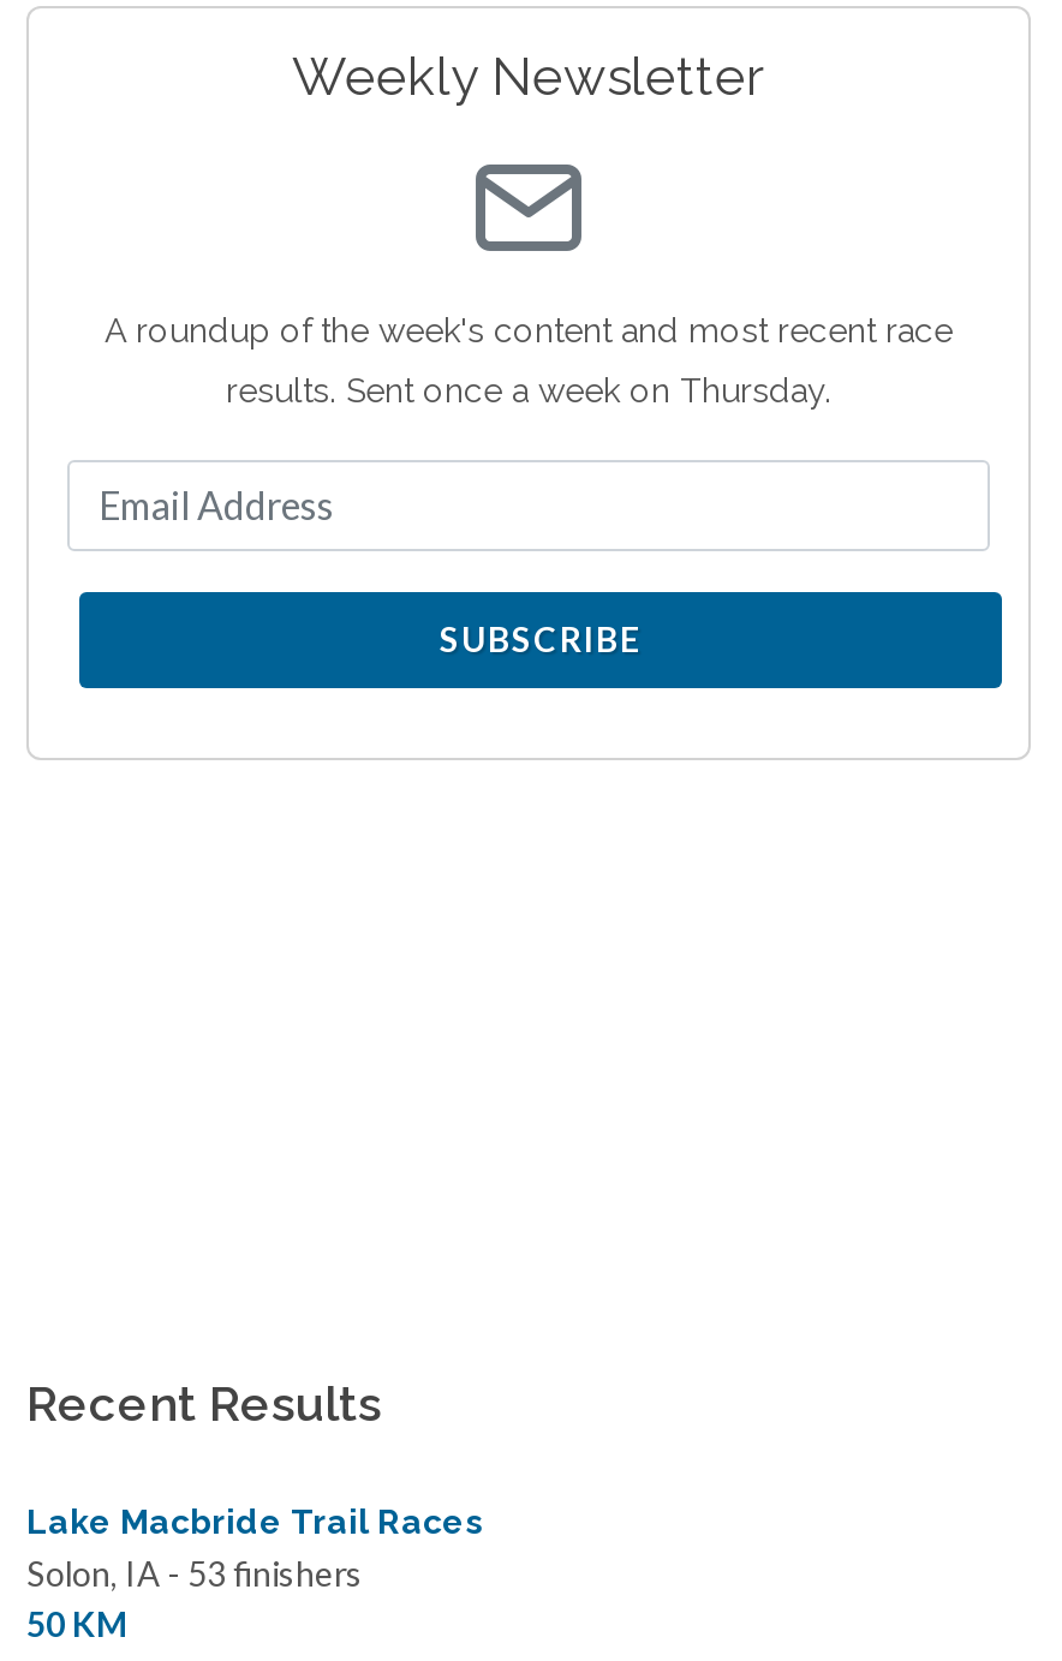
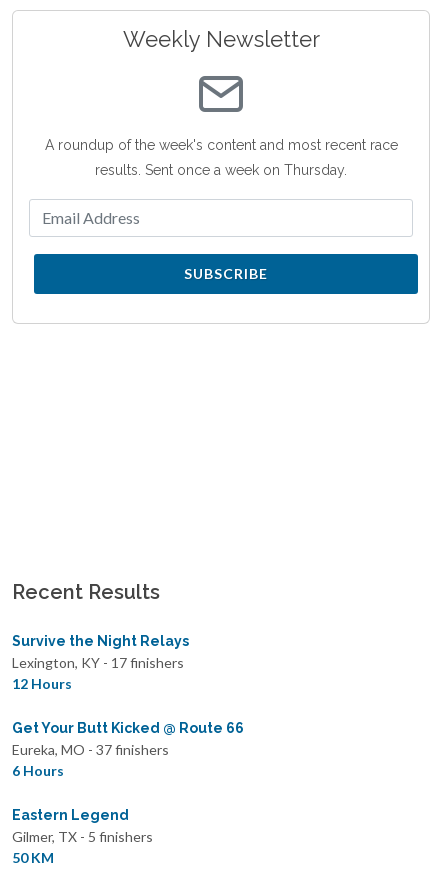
- Lake Macbride Trail Races
- Solon, IA - 53 finishers
+ Survive the Night Relays
+ Lexington, KY - 17 finishers
+ 12 Hours
+ Get Your Butt Kicked @ Route 66
+ Eureka, MO - 37 finishers
+ 6 Hours
+ Eastern Legend
+ Gilmer, TX - 5 finishers
